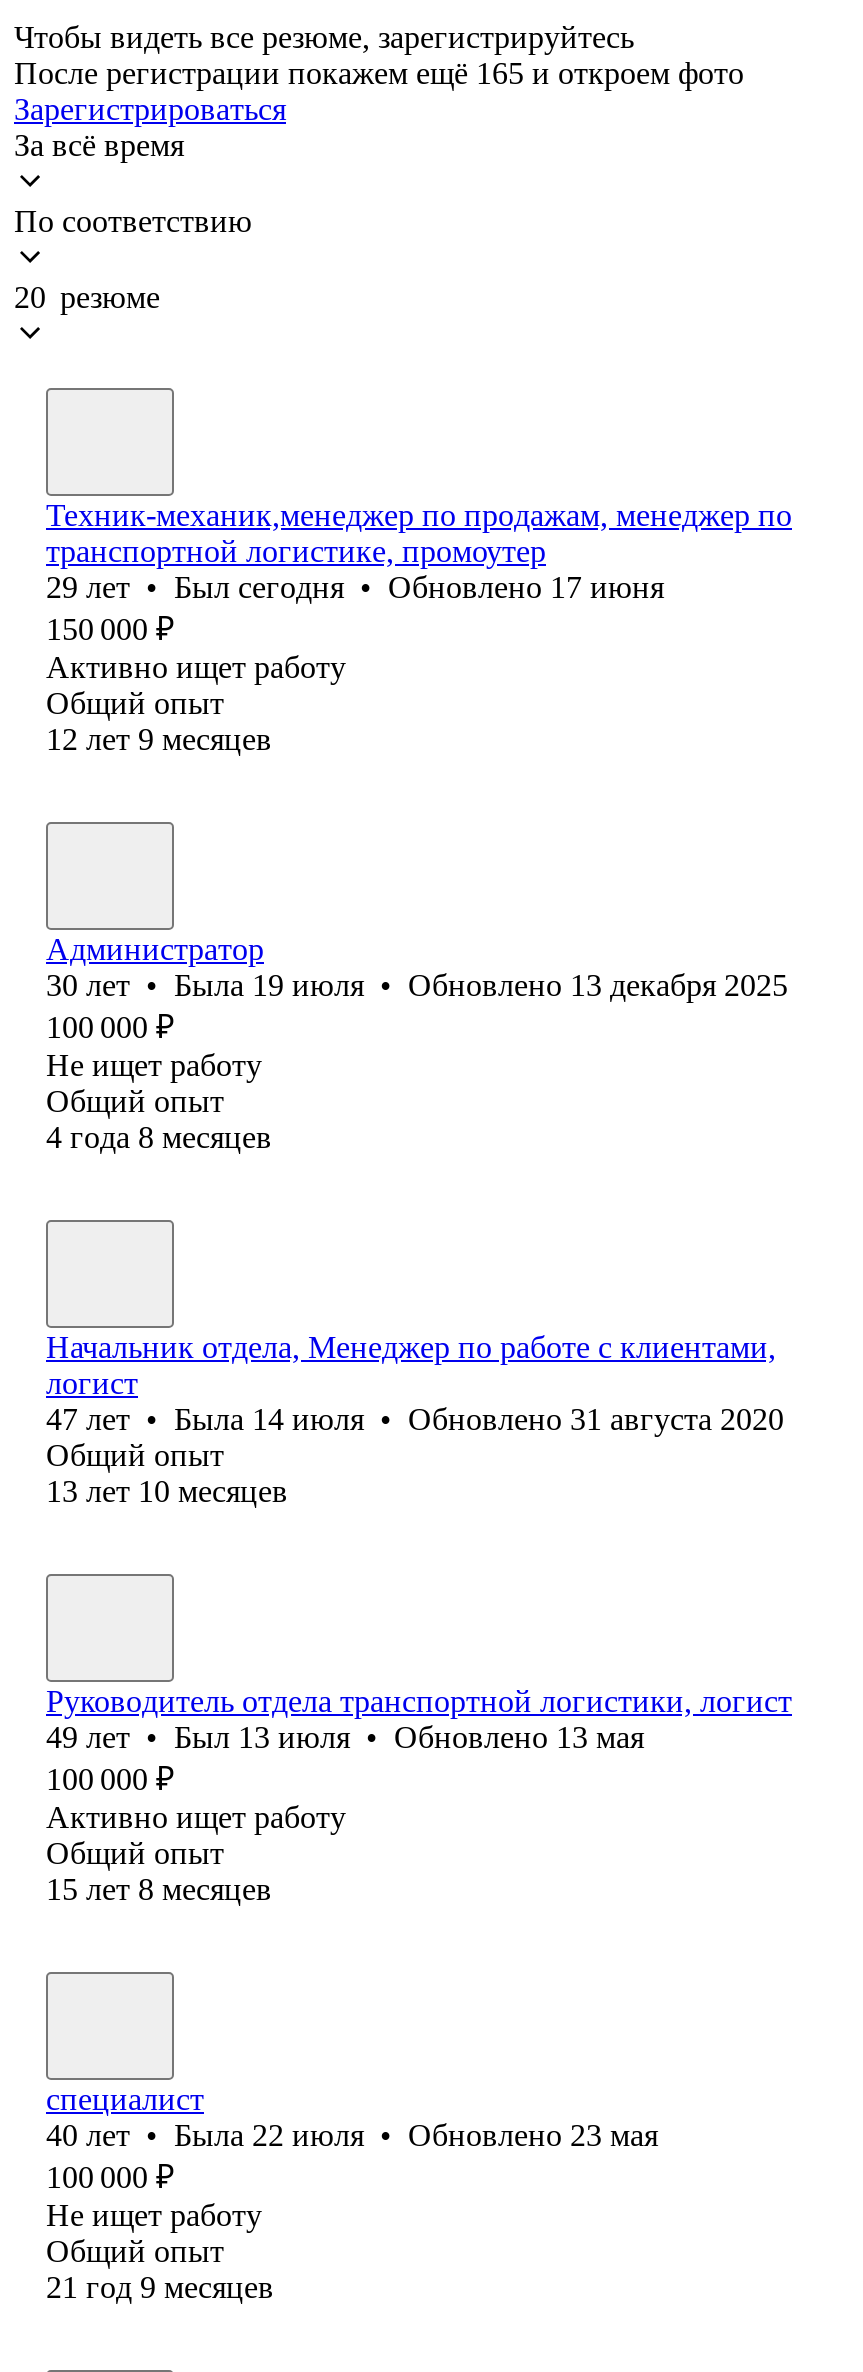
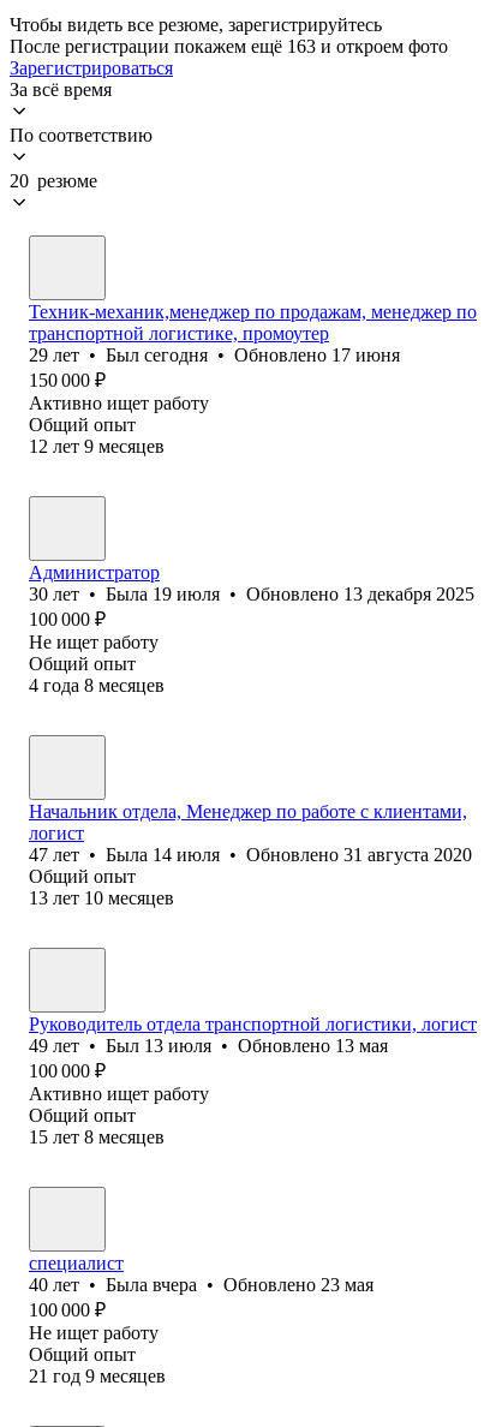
- После регистрации покажем ещё 165 и откроем фото
+ После регистрации покажем ещё 163 и откроем фото

- 40 лет • Была 22 июля • Обновлено 23 мая
+ 40 лет • Была вчера • Обновлено 23 мая
